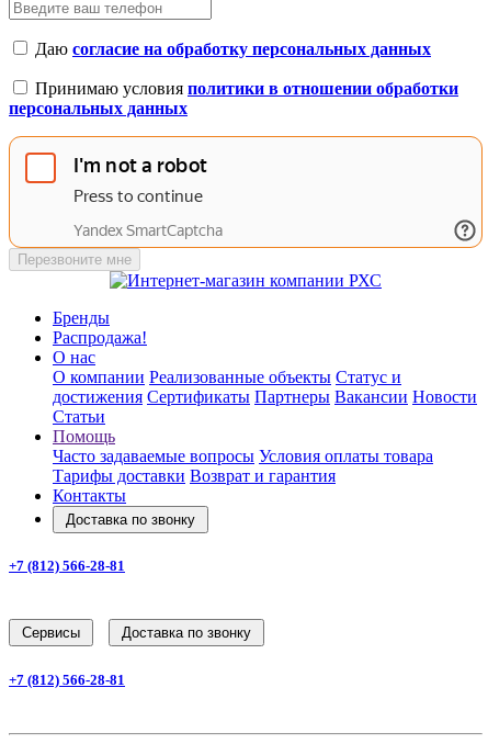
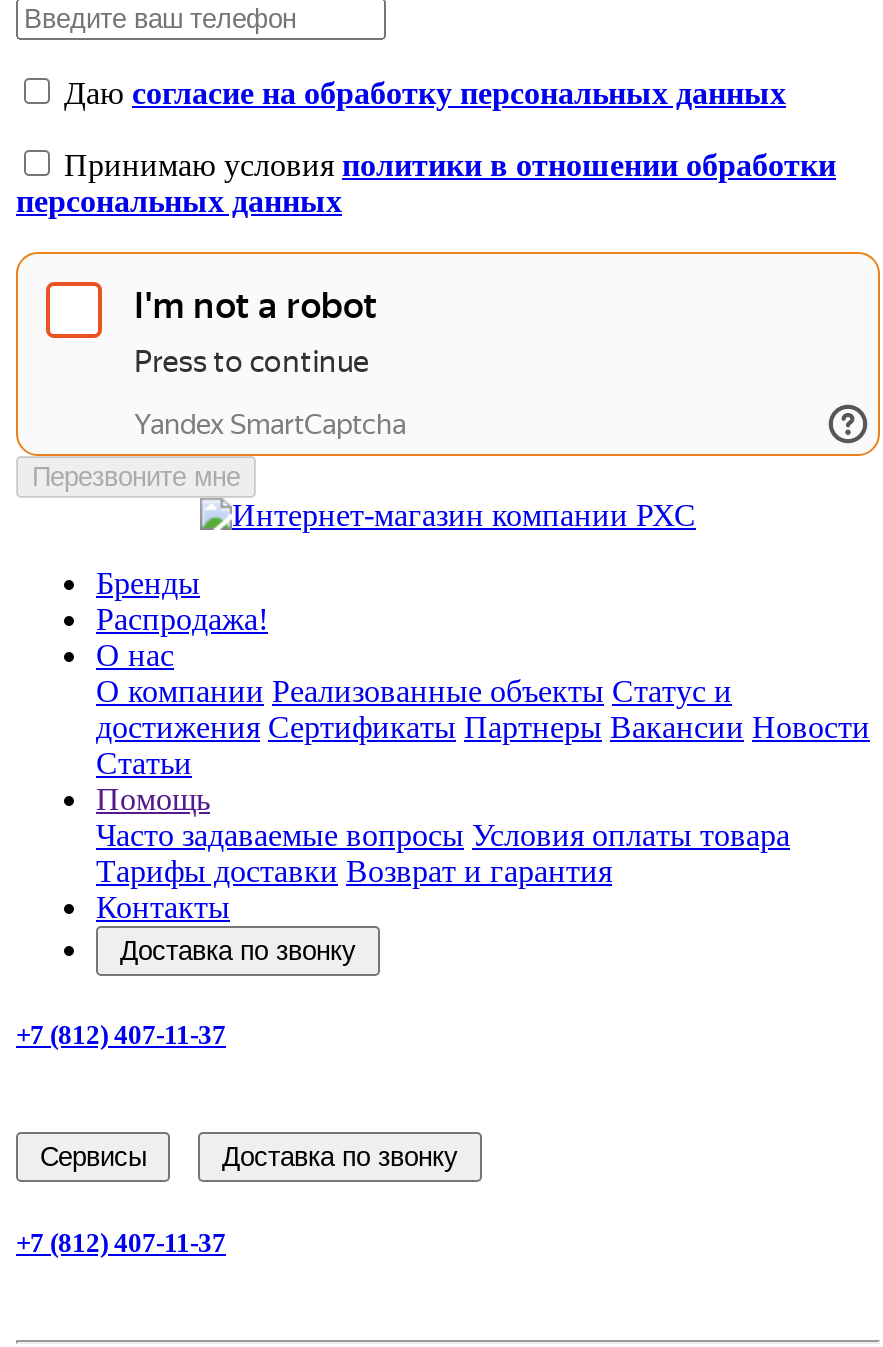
- +7 (812) 566-28-81
+ +7 (812) 407-11-37

- +7 (812) 566-28-81
+ +7 (812) 407-11-37
